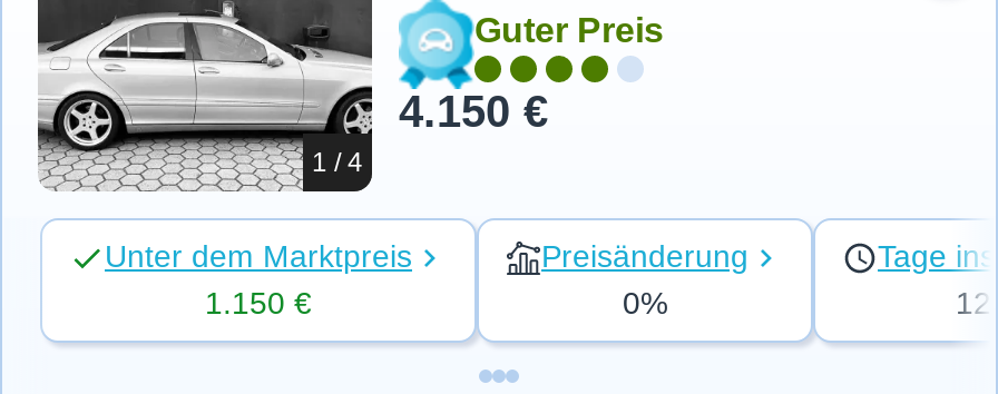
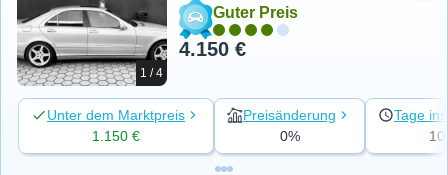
- 12
+ 10
